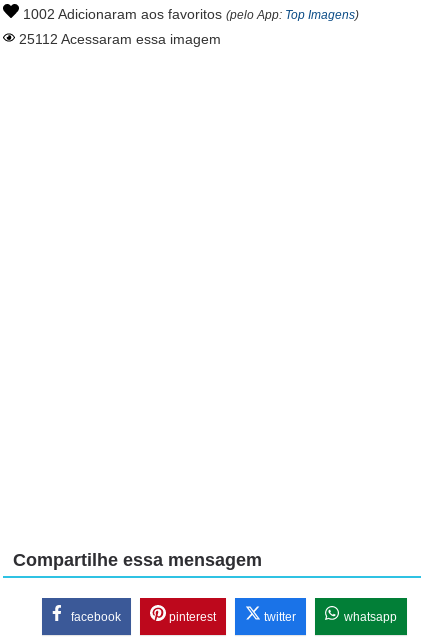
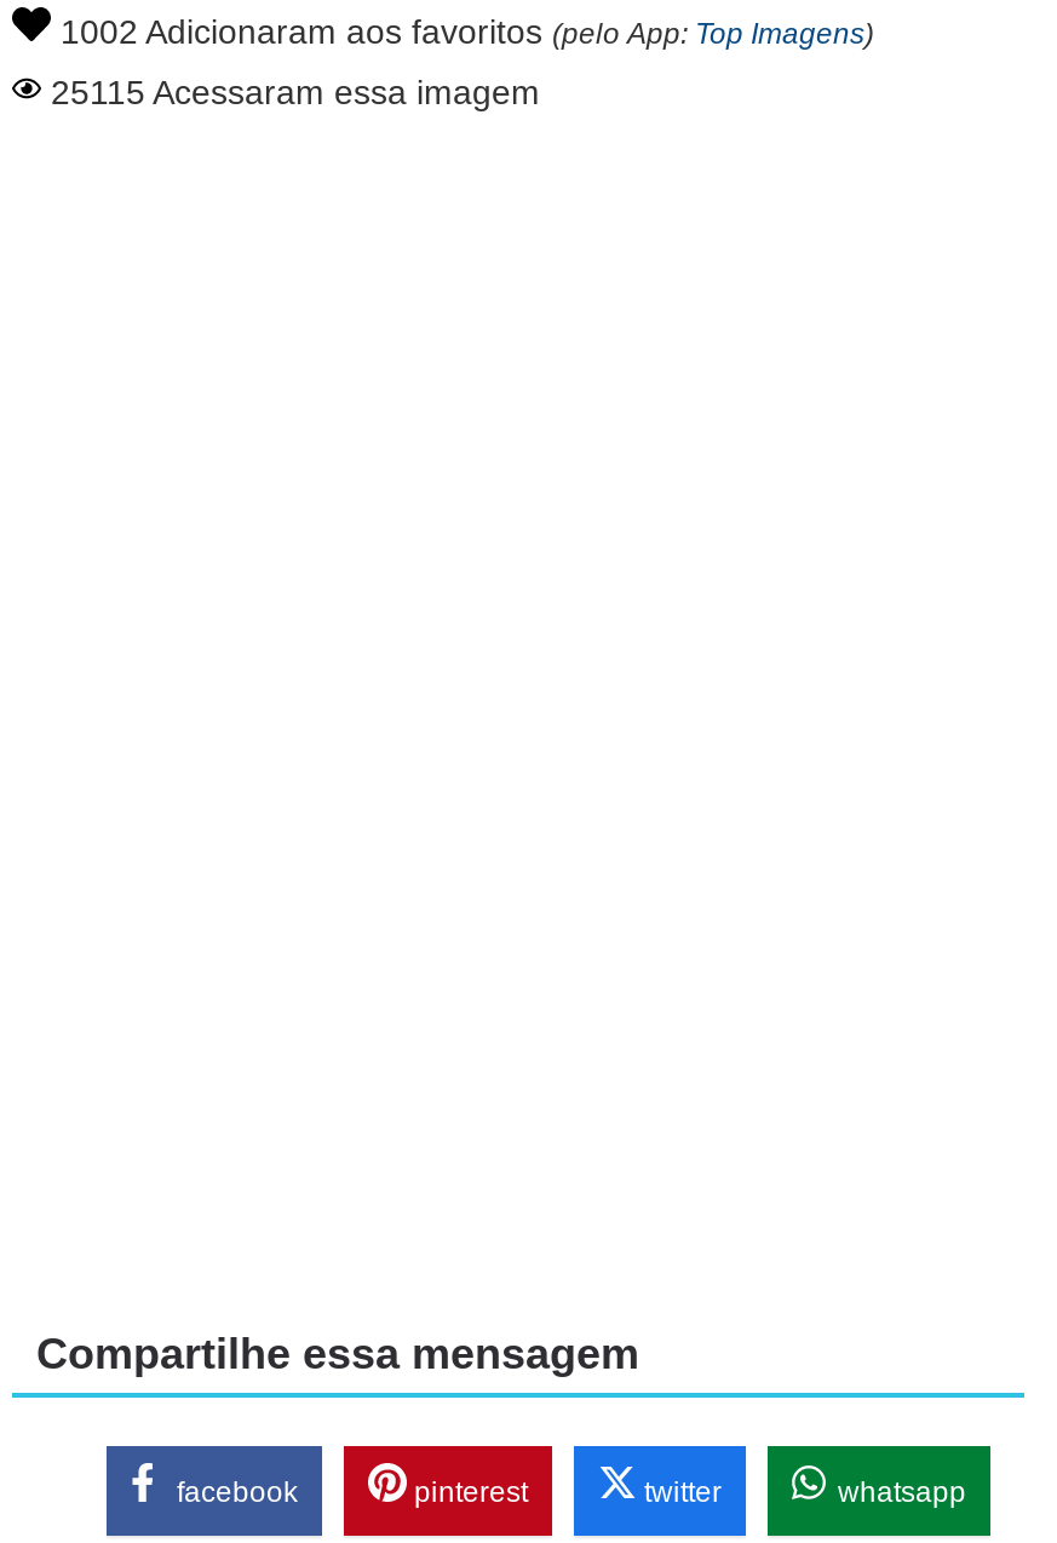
- 25112 Acessaram essa imagem
+ 25115 Acessaram essa imagem
